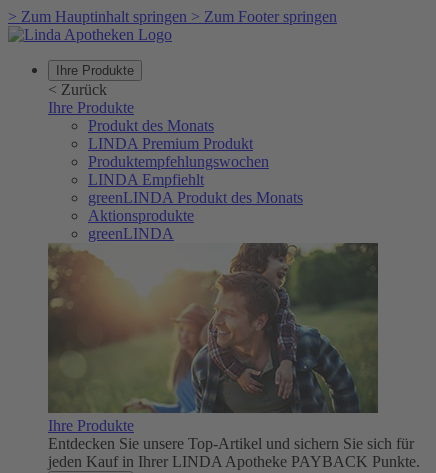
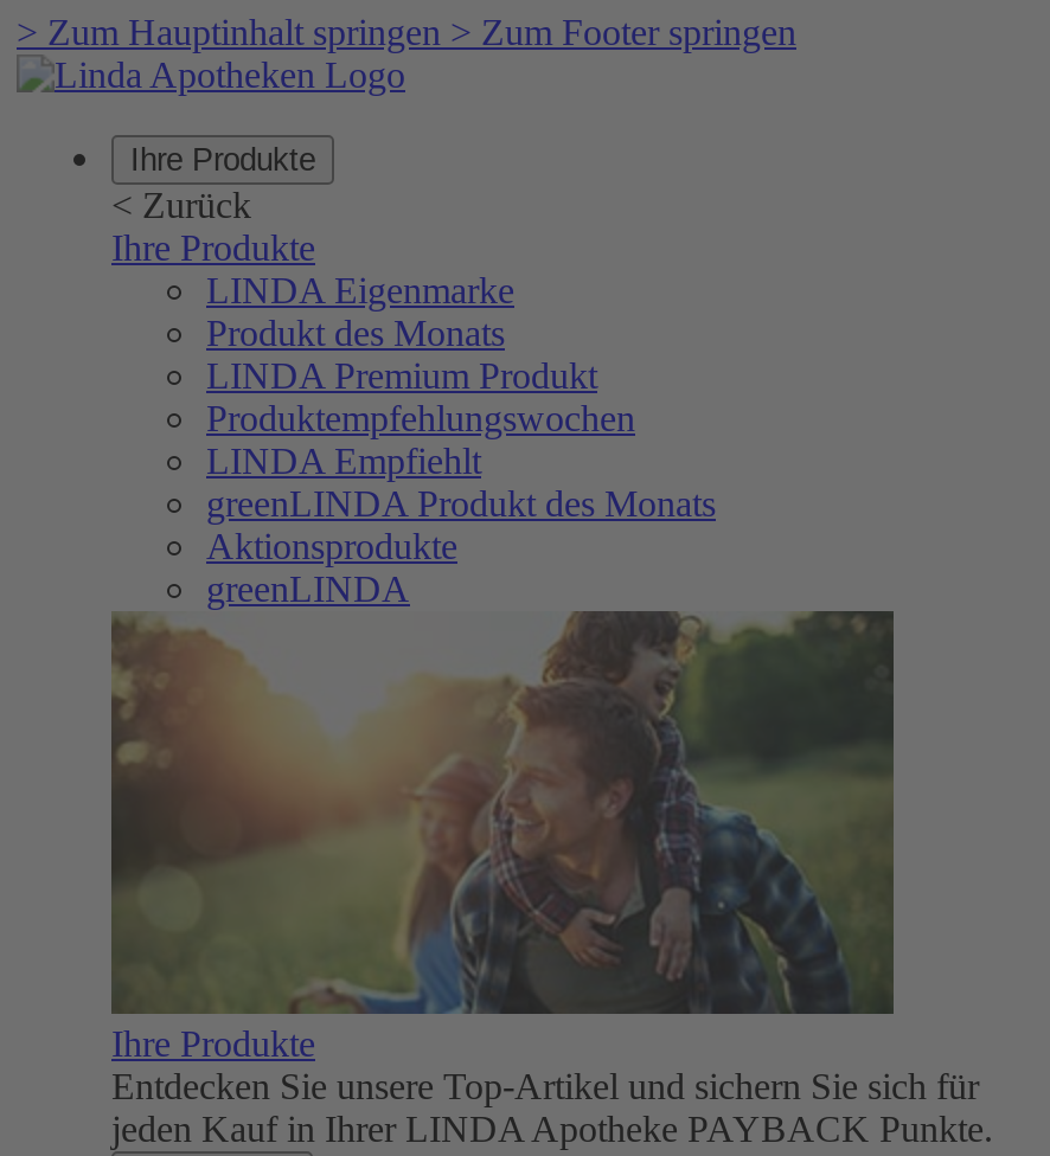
+ LINDA Eigenmarke
